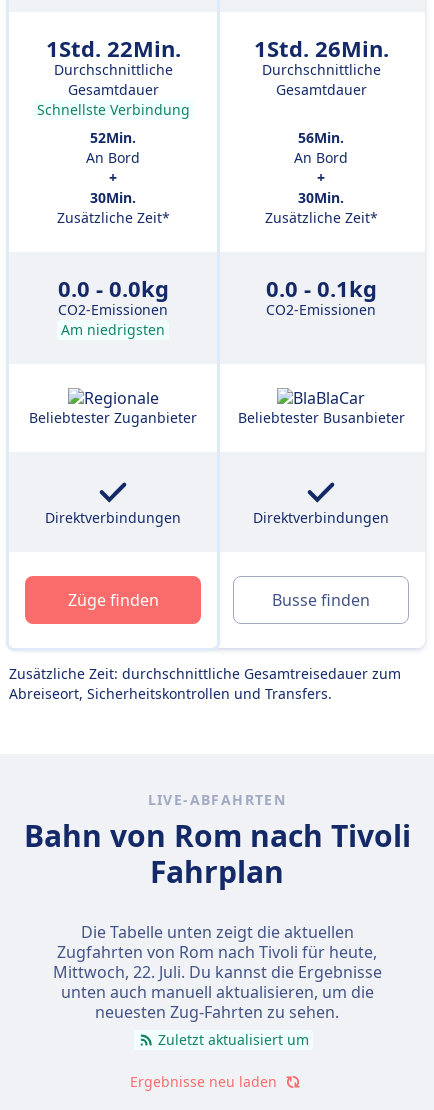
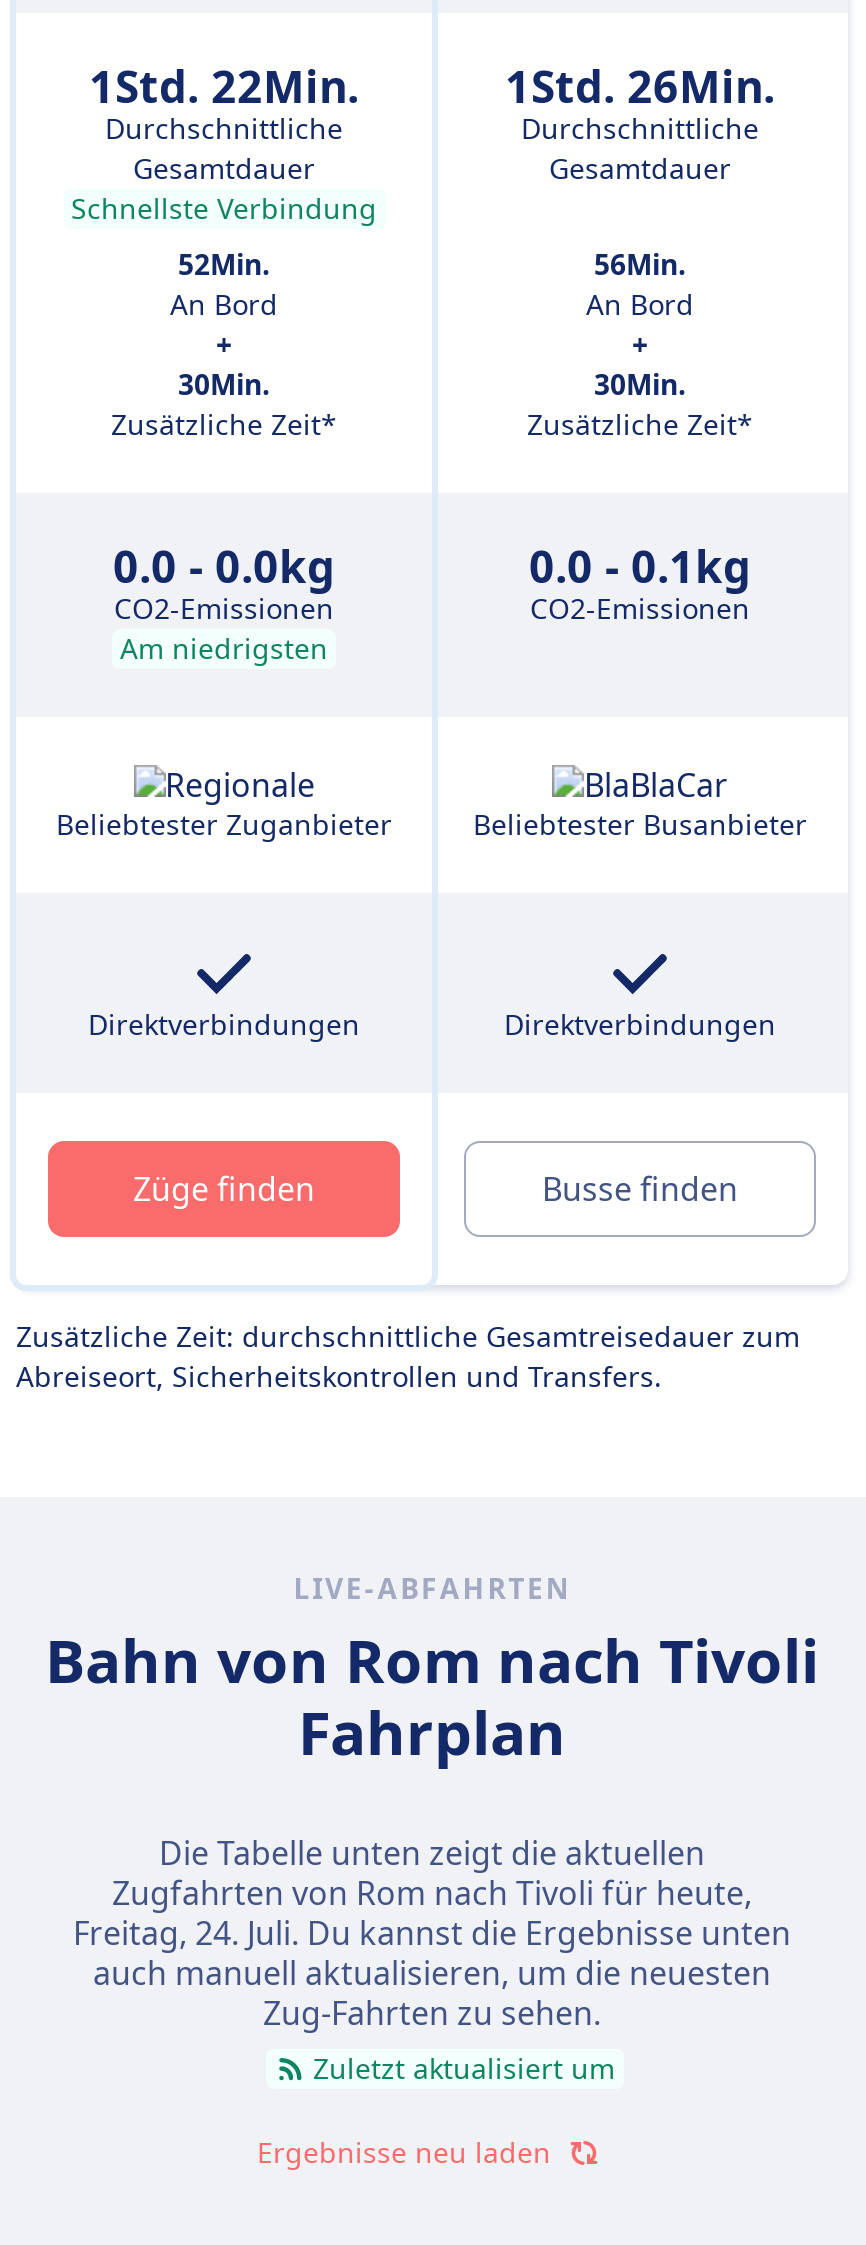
- Mittwoch, 22. Juli. Du kannst die Ergebnisse
- unten auch manuell aktualisieren, um die
- neuesten Zug-Fahrten zu sehen.
+ Freitag, 24. Juli. Du kannst die Ergebnisse unten
+ auch manuell aktualisieren, um die neuesten
+ Zug-Fahrten zu sehen.
